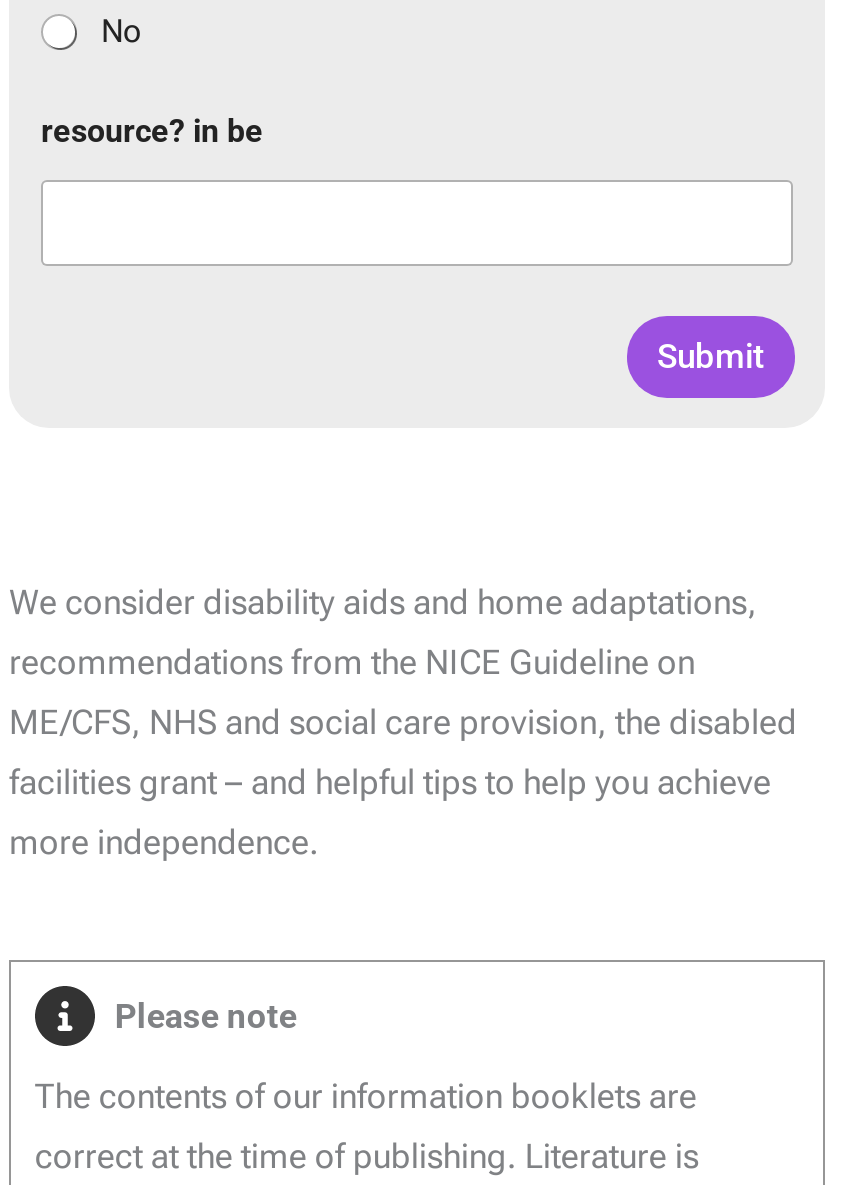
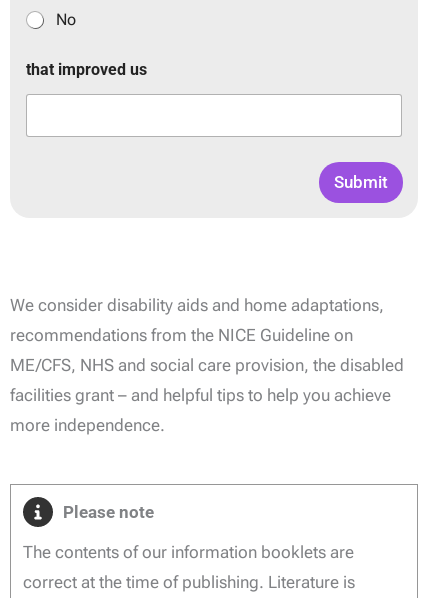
- resource? in be
+ that improved us
